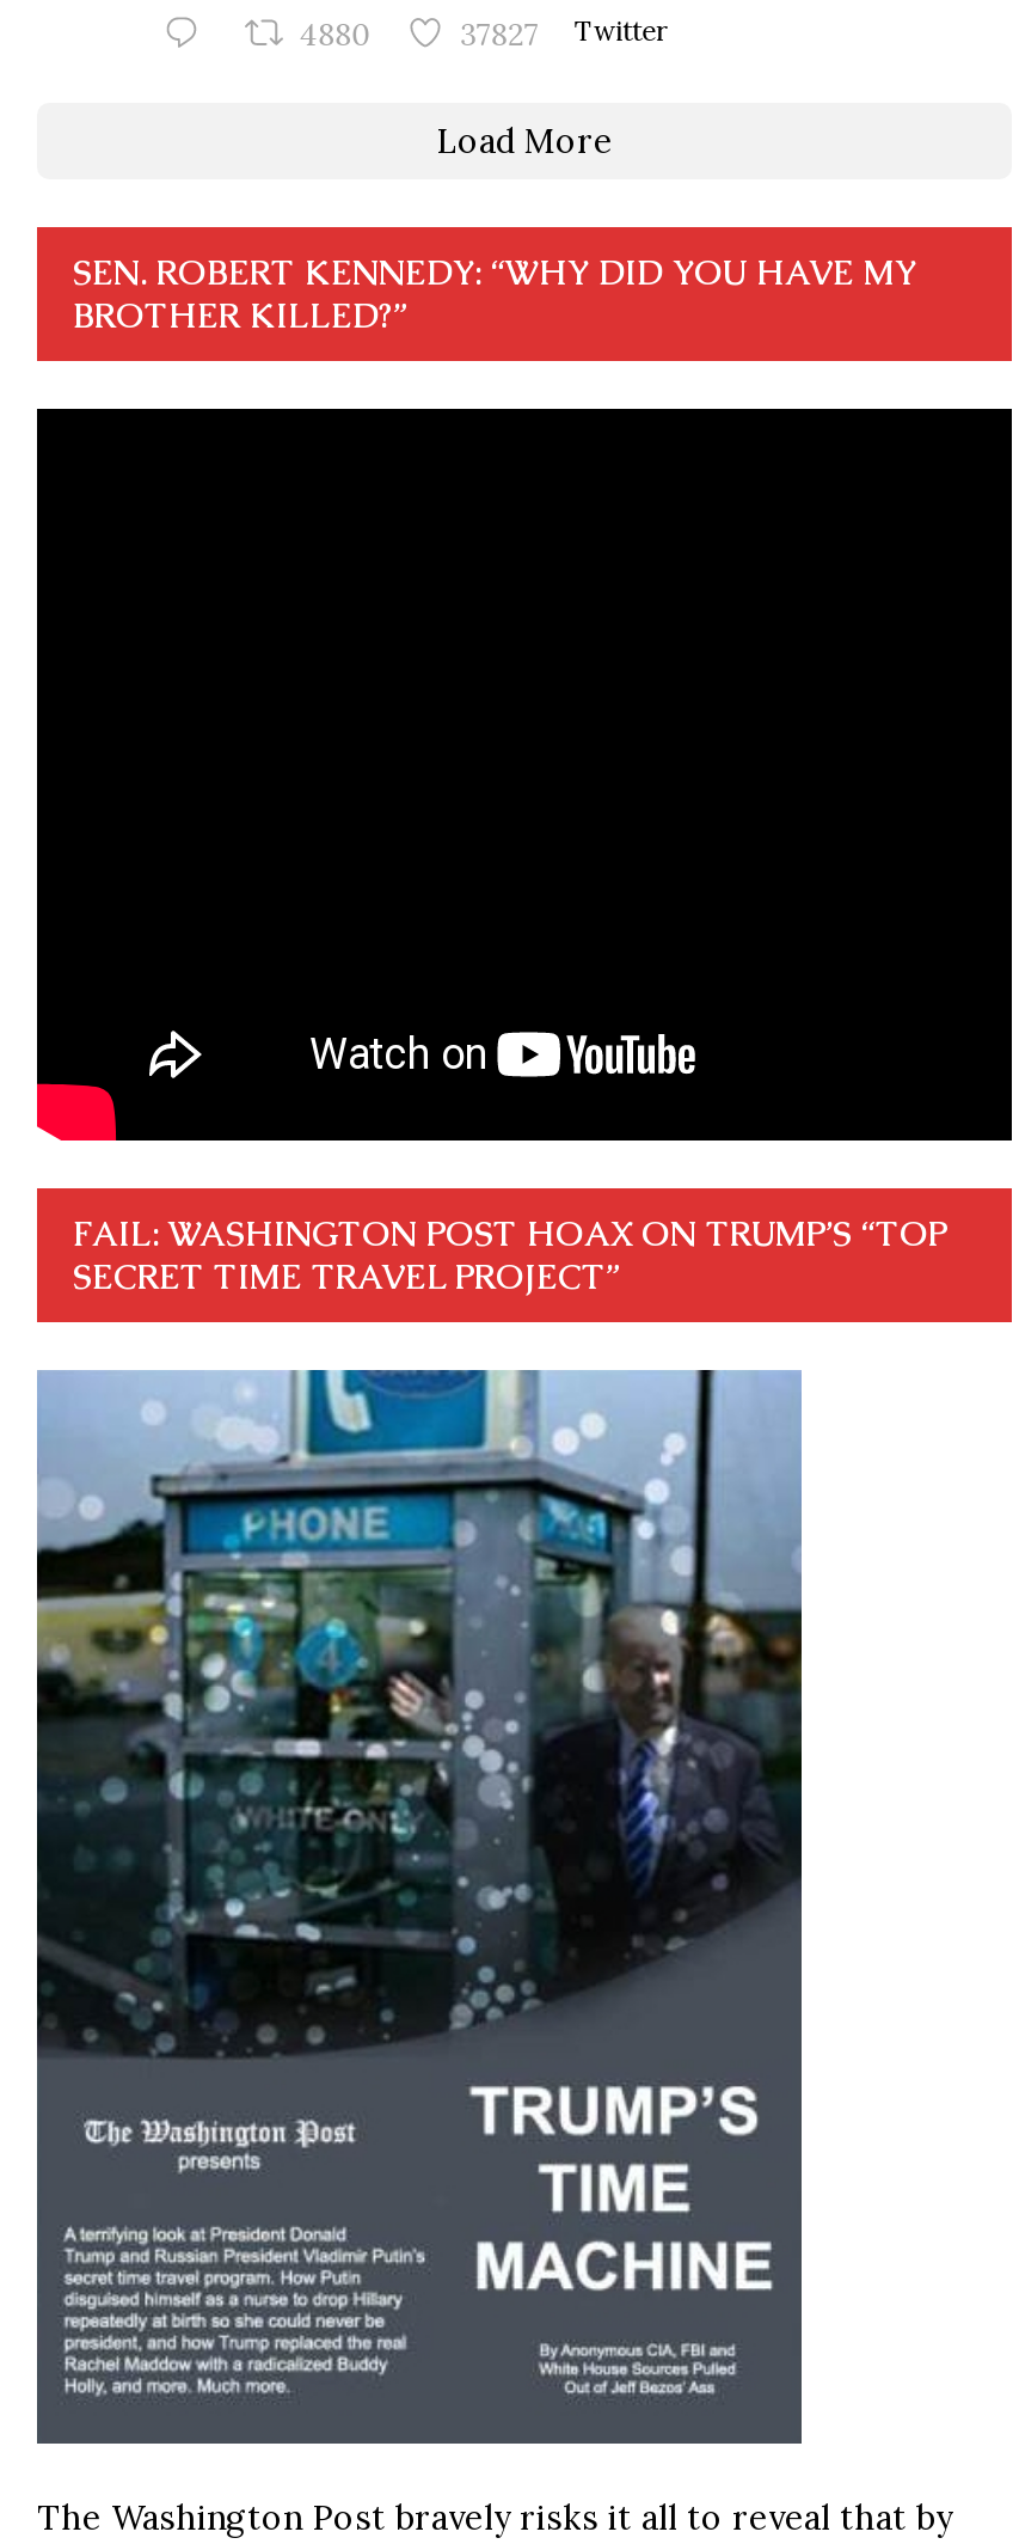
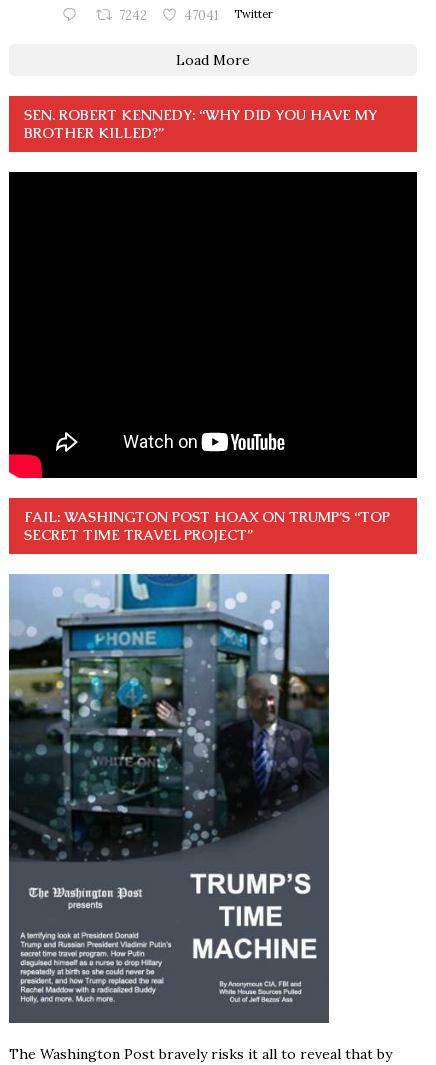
- 4880
- 37827
+ 7242
+ 47041
